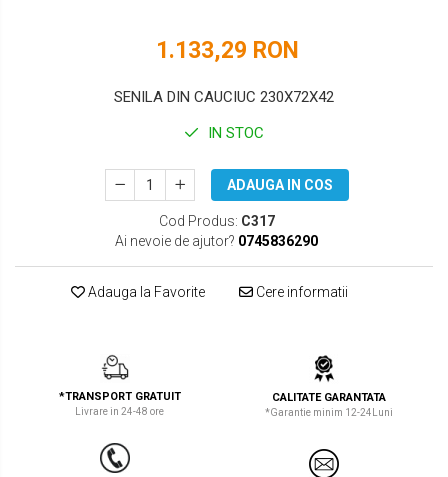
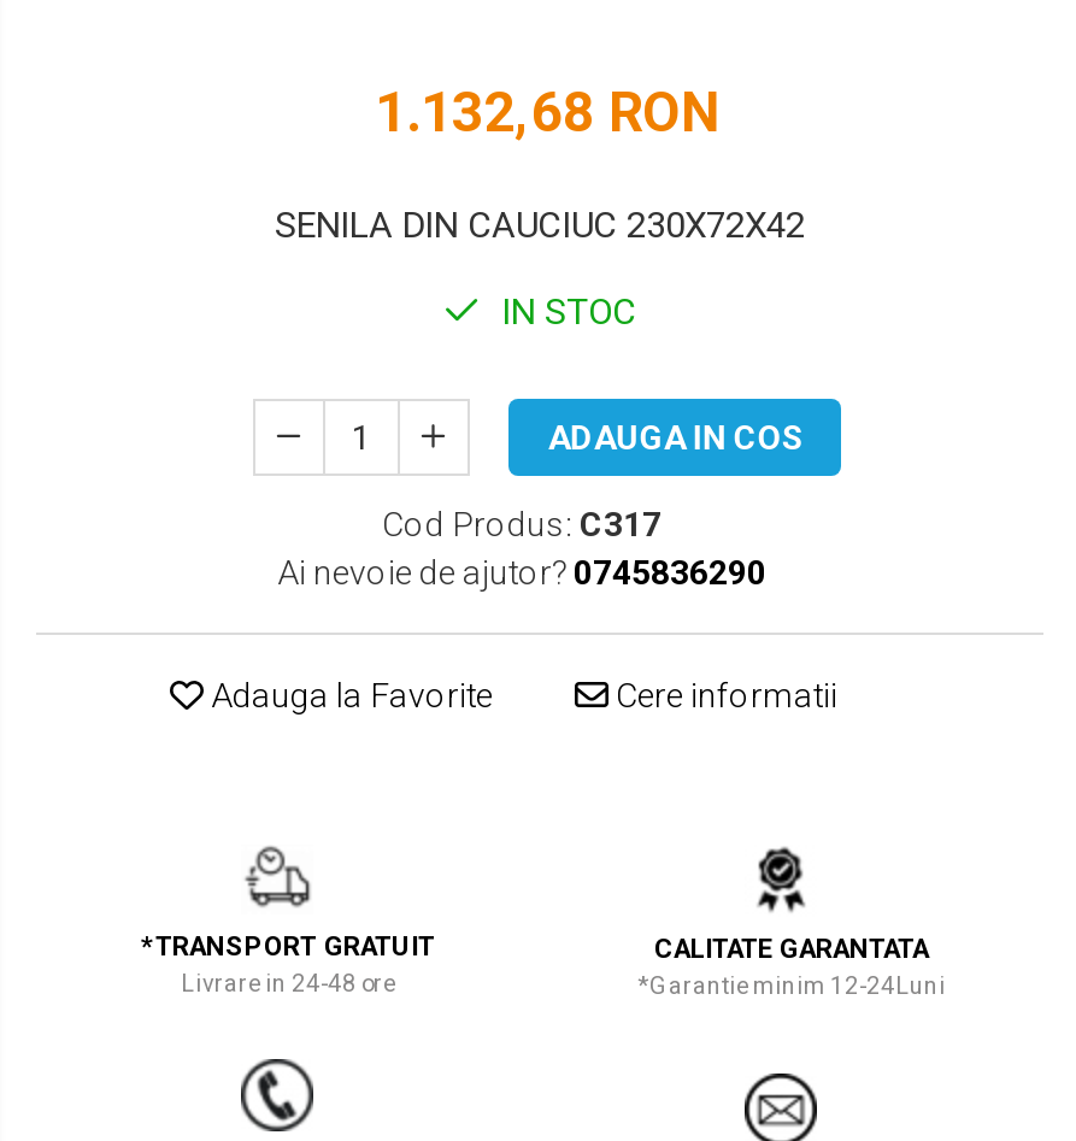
- 1.133,29 RON
+ 1.132,68 RON
